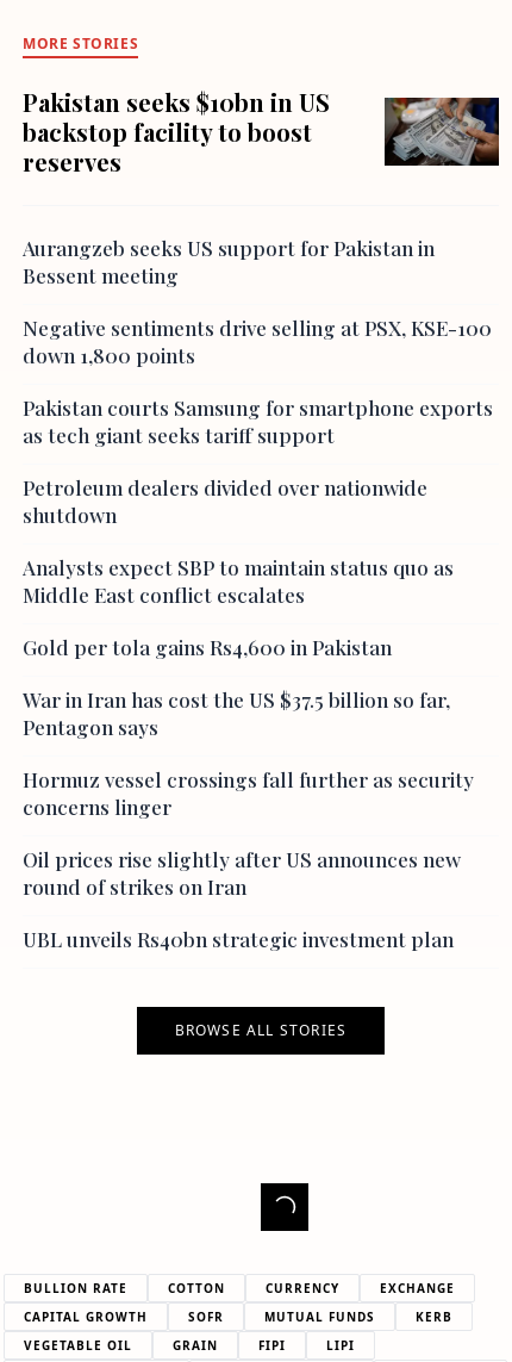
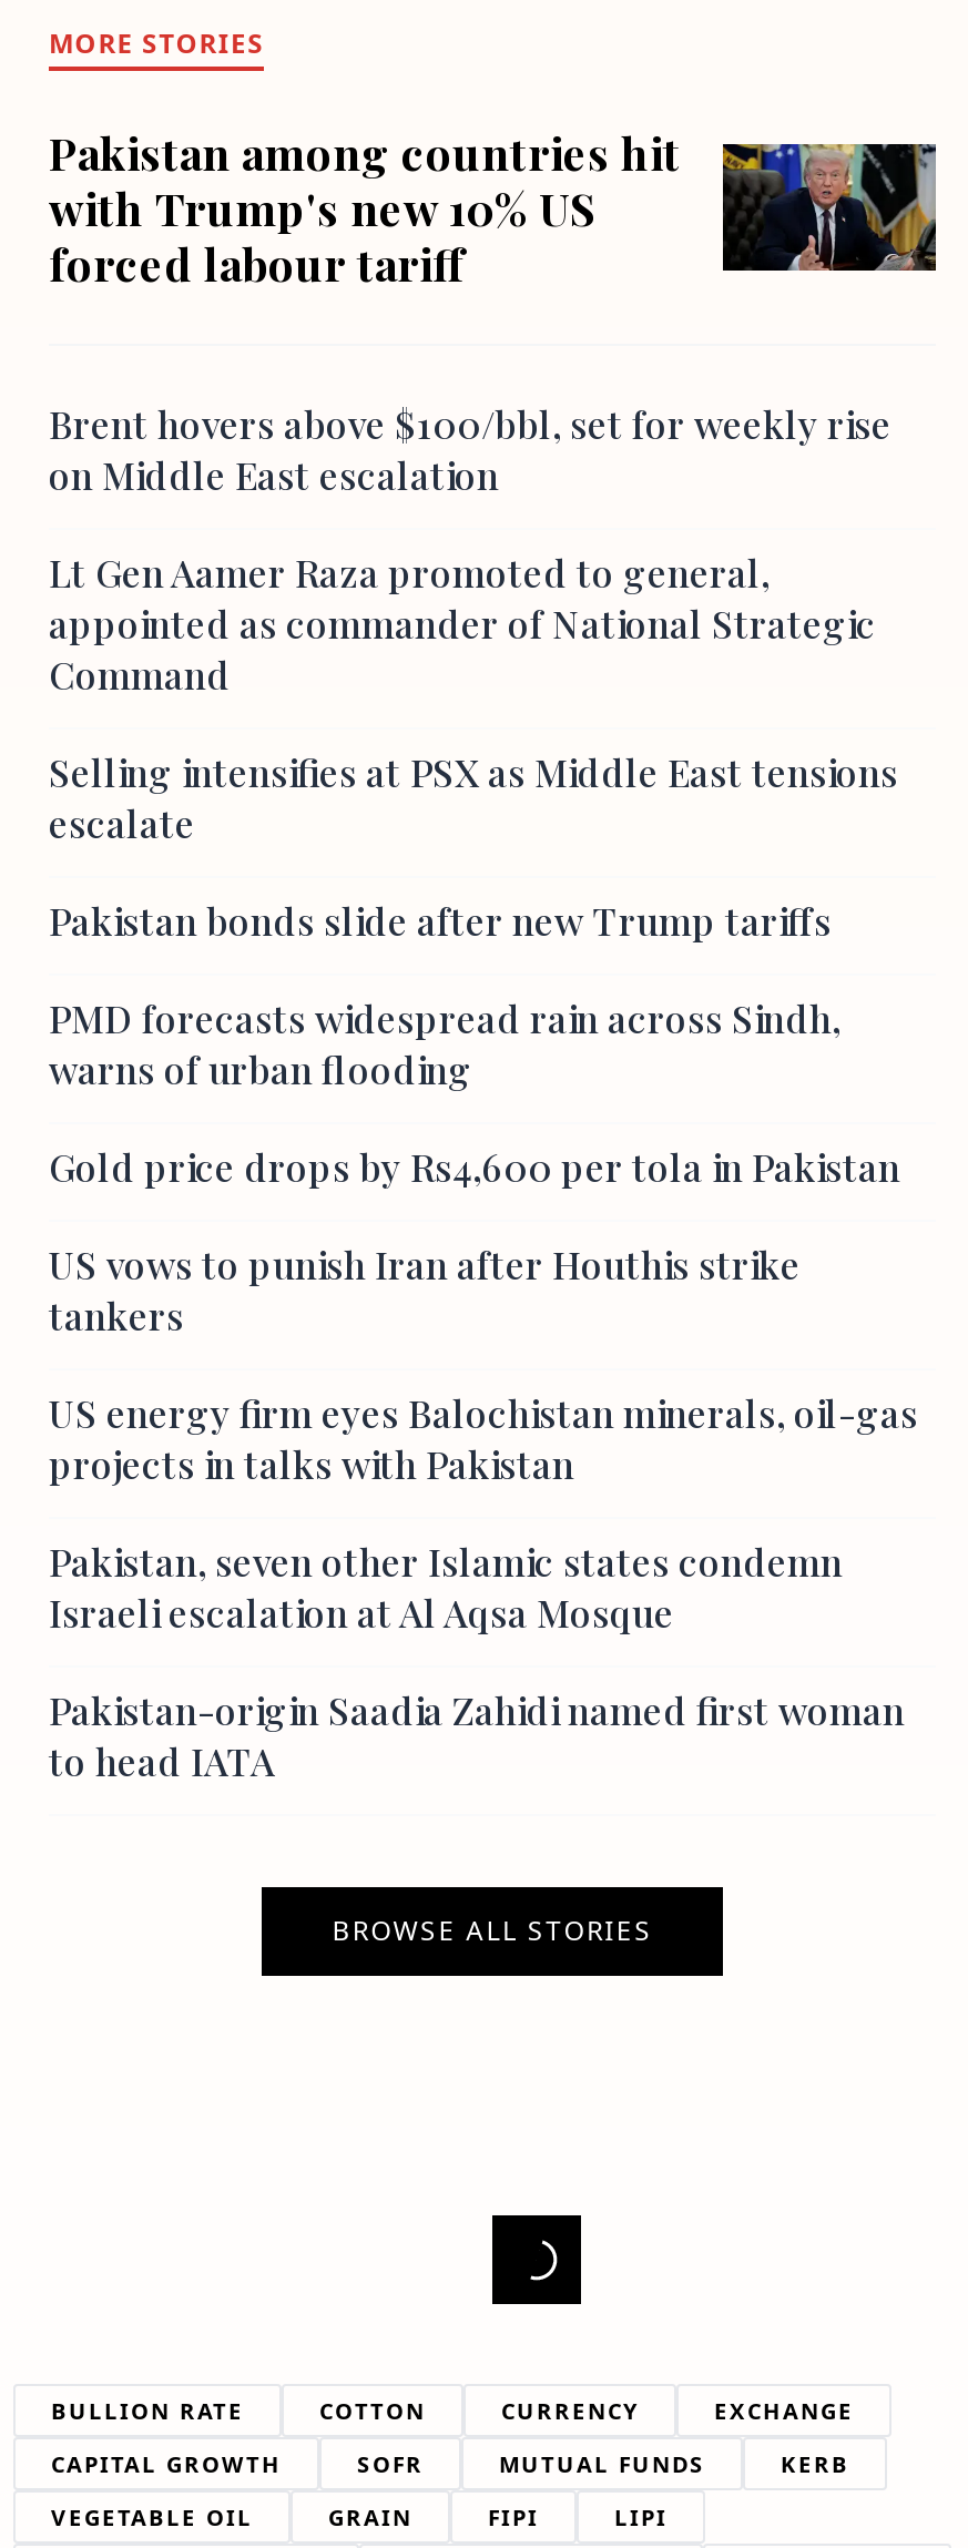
- Pakistan seeks $10bn in US
- backstop facility to boost
- reserves
+ Pakistan among countries hit
+ with Trump's new 10% US
+ forced labour tariff

- [image]
+ [image]

- Aurangzeb seeks US support for Pakistan in
- Bessent meeting
+ Brent hovers above $100/bbl, set for weekly rise
+ on Middle East escalation

- Negative sentiments drive selling at PSX, KSE-100
- down 1,800 points
+ Lt Gen Aamer Raza promoted to general,
+ appointed as commander of National Strategic
+ Command

- Pakistan courts Samsung for smartphone exports
- as tech giant seeks tariff support
+ Selling intensifies at PSX as Middle East tensions
+ escalate

- Petroleum dealers divided over nationwide
- shutdown
+ Pakistan bonds slide after new Trump tariffs

- Analysts expect SBP to maintain status quo as
- Middle East conflict escalates
+ PMD forecasts widespread rain across Sindh,
+ warns of urban flooding

- Gold per tola gains Rs4,600 in Pakistan
+ Gold price drops by Rs4,600 per tola in Pakistan

- War in Iran has cost the US $37.5 billion so far,
- Pentagon says
+ US vows to punish Iran after Houthis strike
+ tankers

- Hormuz vessel crossings fall further as security
- concerns linger
+ US energy firm eyes Balochistan minerals, oil-gas
+ projects in talks with Pakistan

- Oil prices rise slightly after US announces new
- round of strikes on Iran
+ Pakistan, seven other Islamic states condemn
+ Israeli escalation at Al Aqsa Mosque

- UBL unveils Rs40bn strategic investment plan
+ Pakistan-origin Saadia Zahidi named first woman
+ to head IATA
